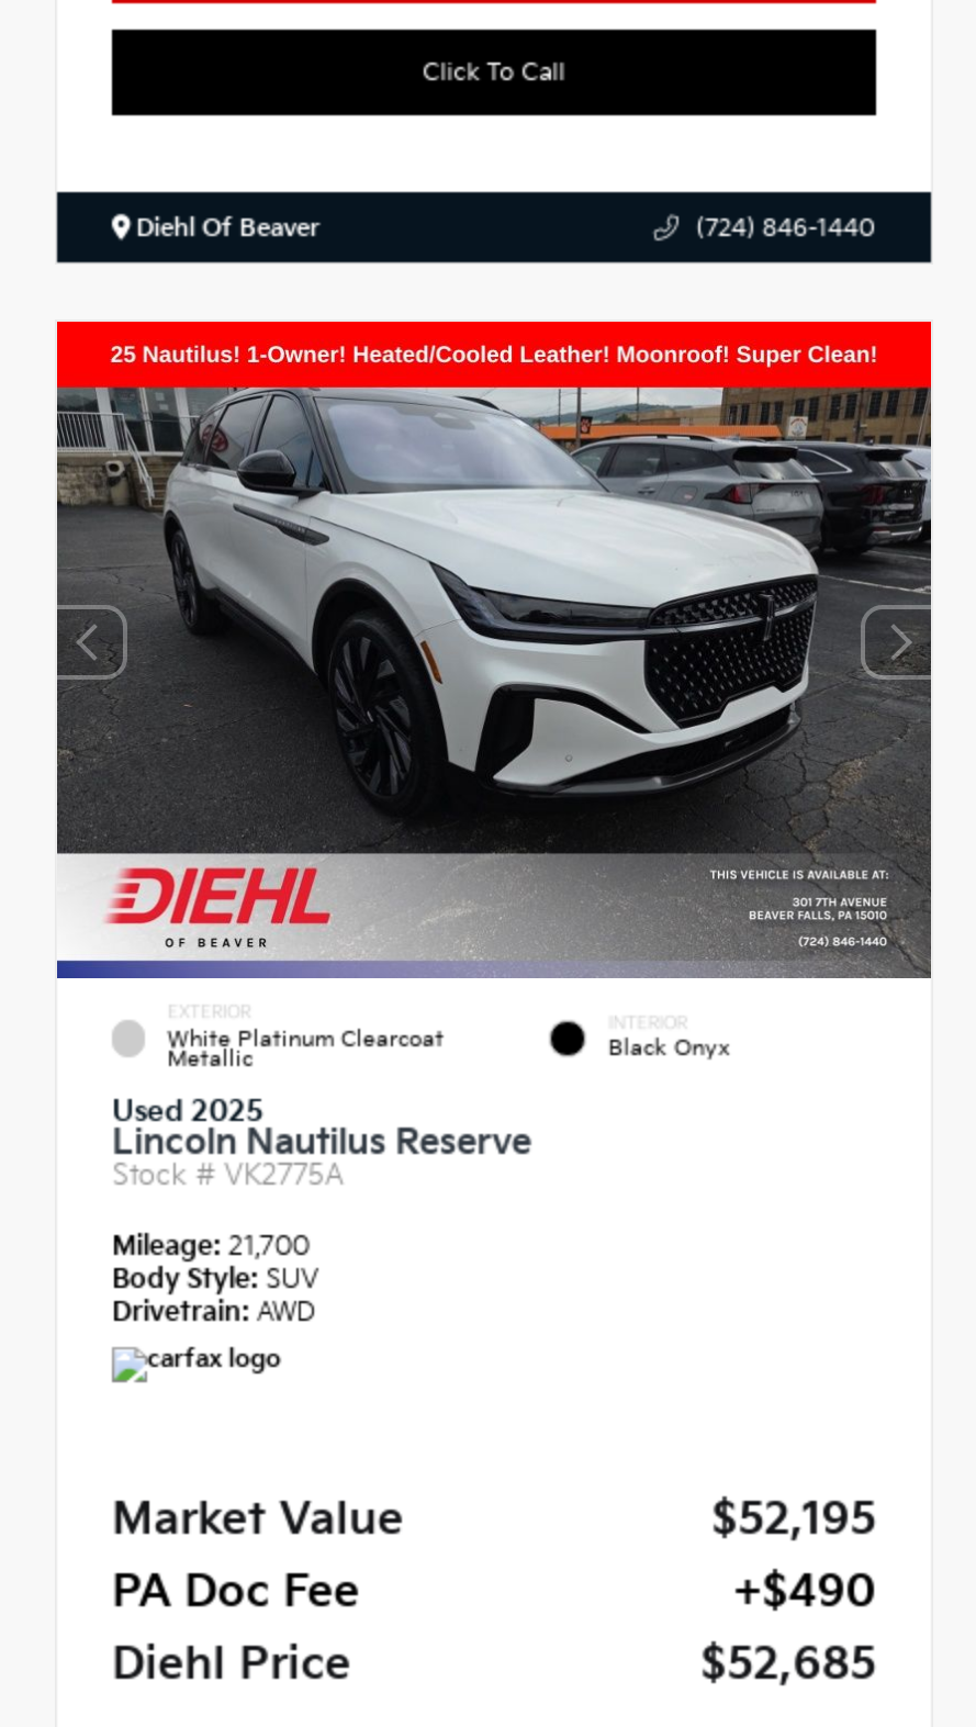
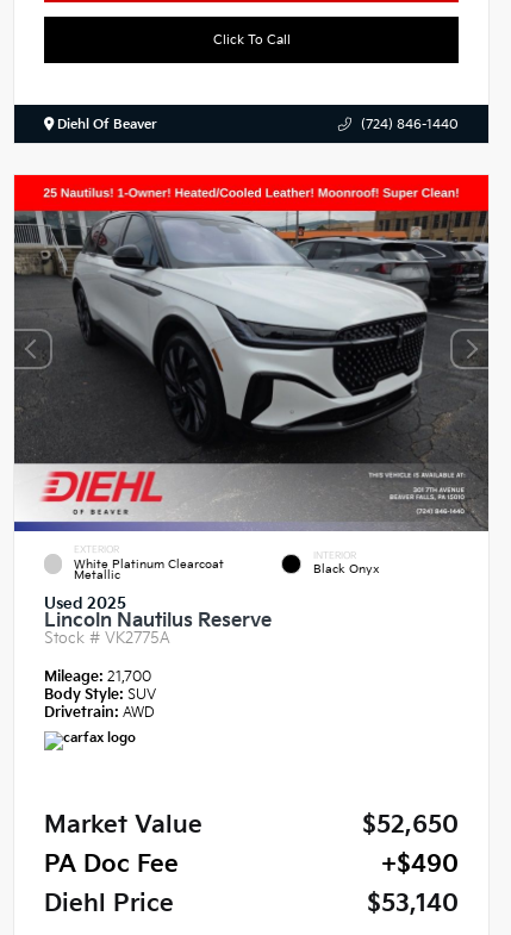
- $52,195
+ $52,650

- $52,685
+ $53,140
